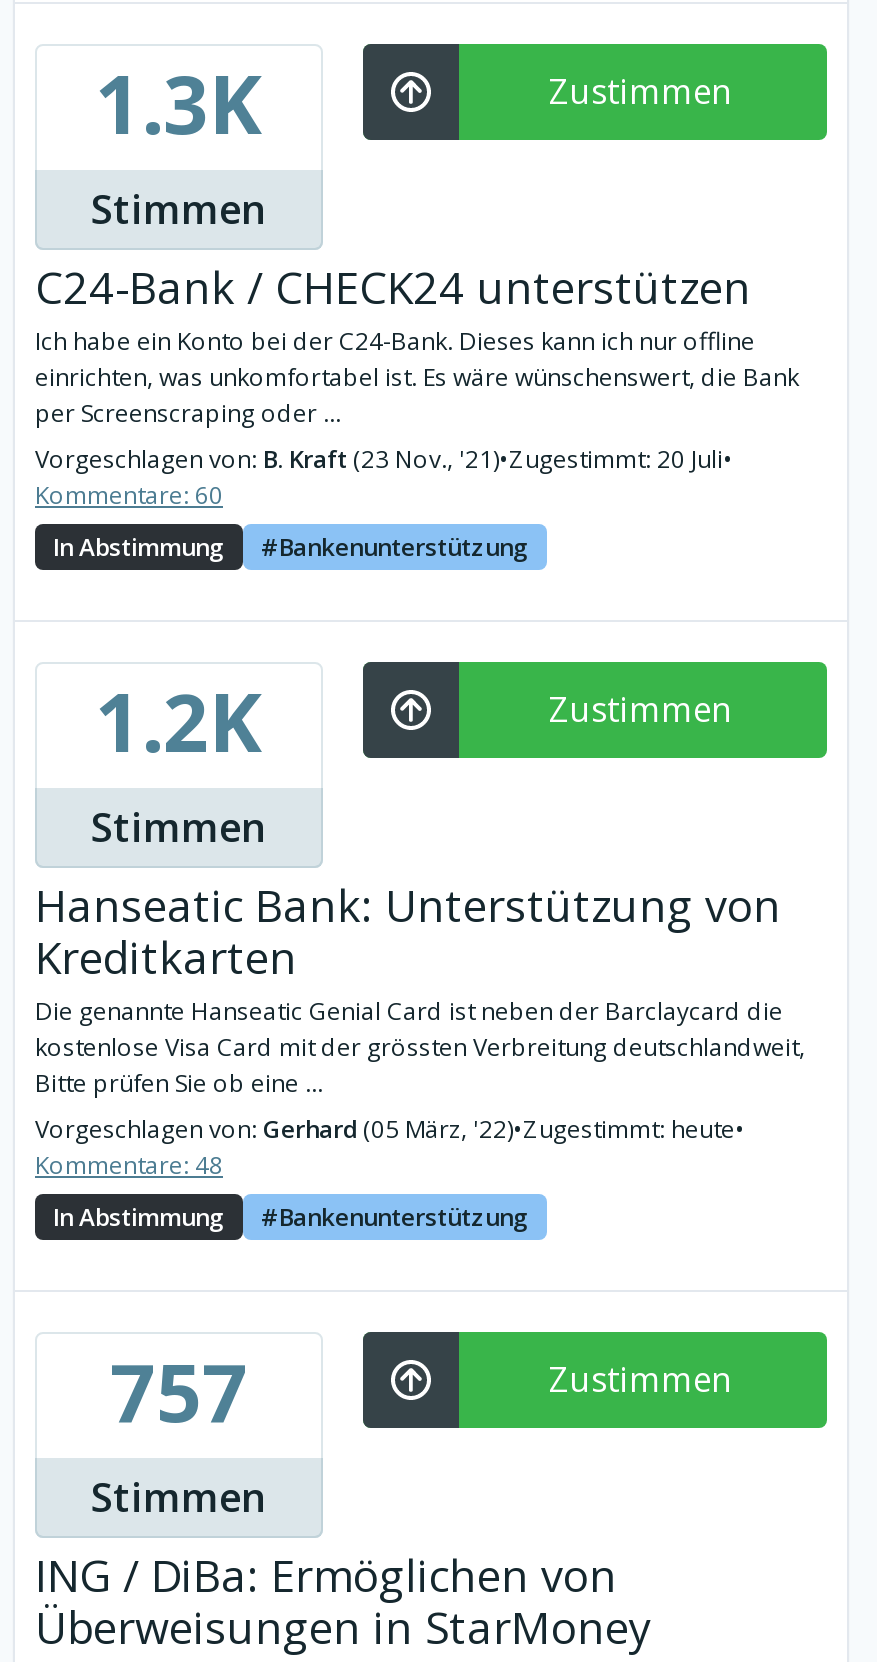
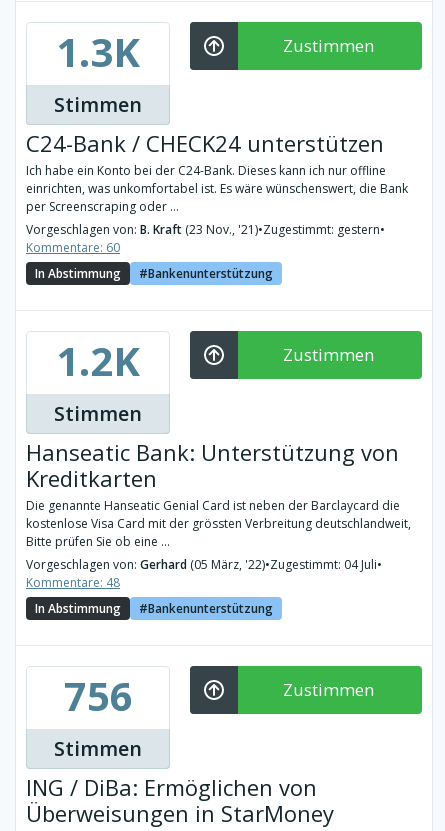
- Vorgeschlagen von: B. Kraft (23 Nov., '21) •Zugestimmt: 20 Juli•
+ Vorgeschlagen von: B. Kraft (23 Nov., '21) •Zugestimmt: gestern•

- Vorgeschlagen von: Gerhard (05 März, '22)•Zugestimmt: heute•
+ Vorgeschlagen von: Gerhard (05 März, '22)•Zugestimmt: 04 Juli•

- 757
+ 756
